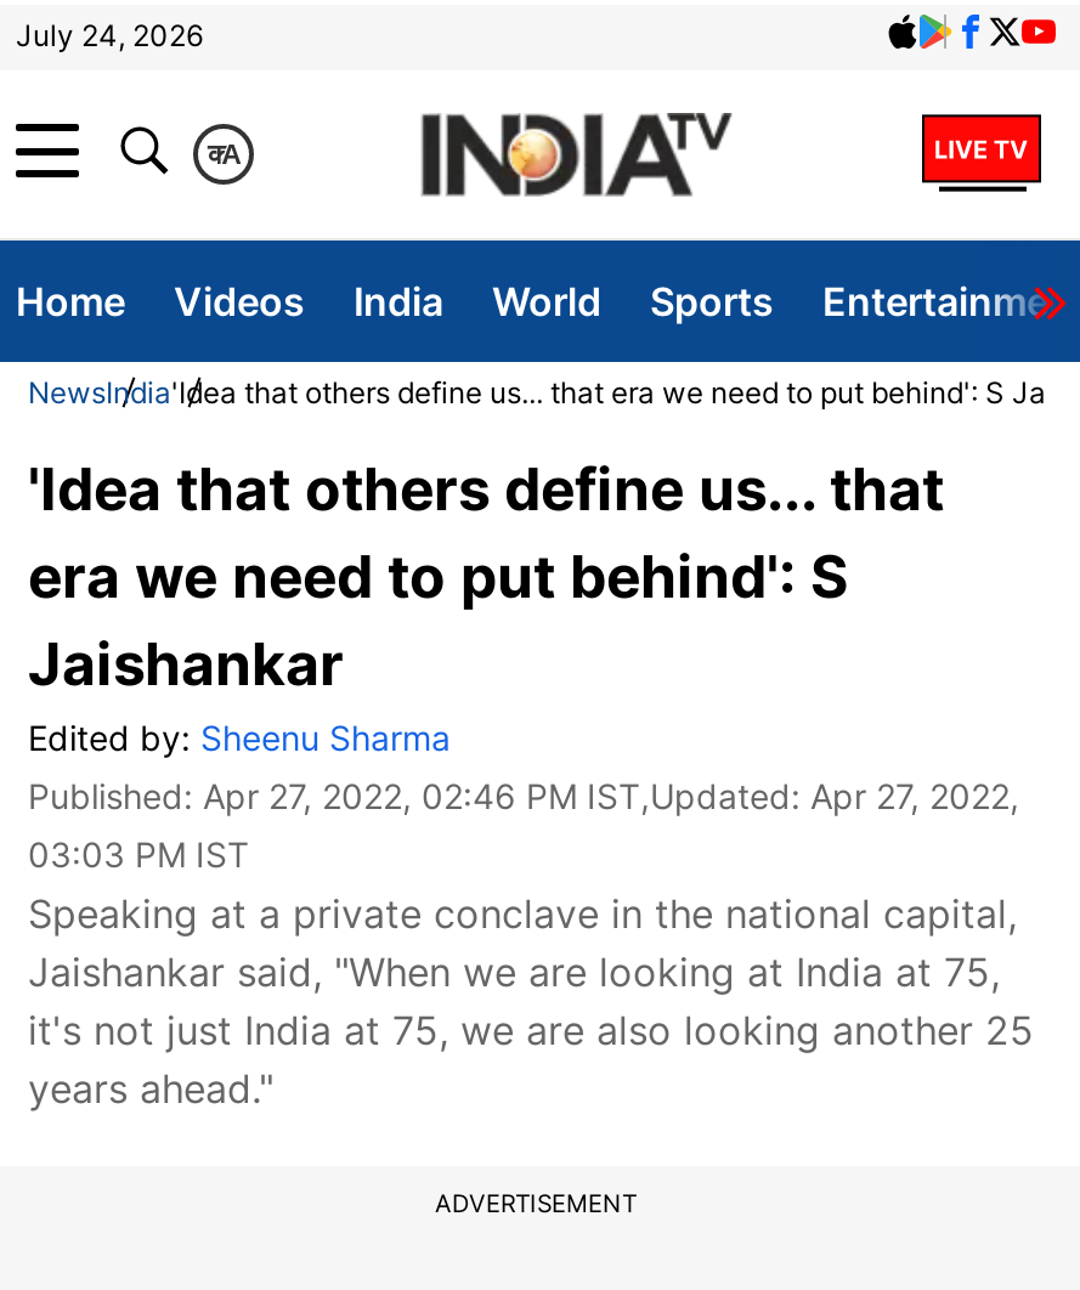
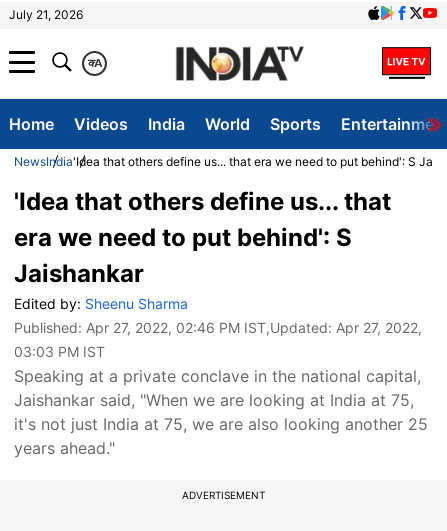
- July 24, 2026
+ July 21, 2026
